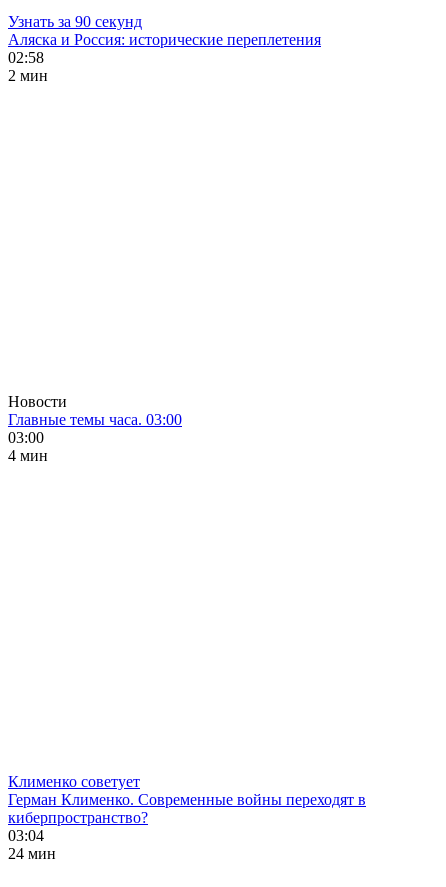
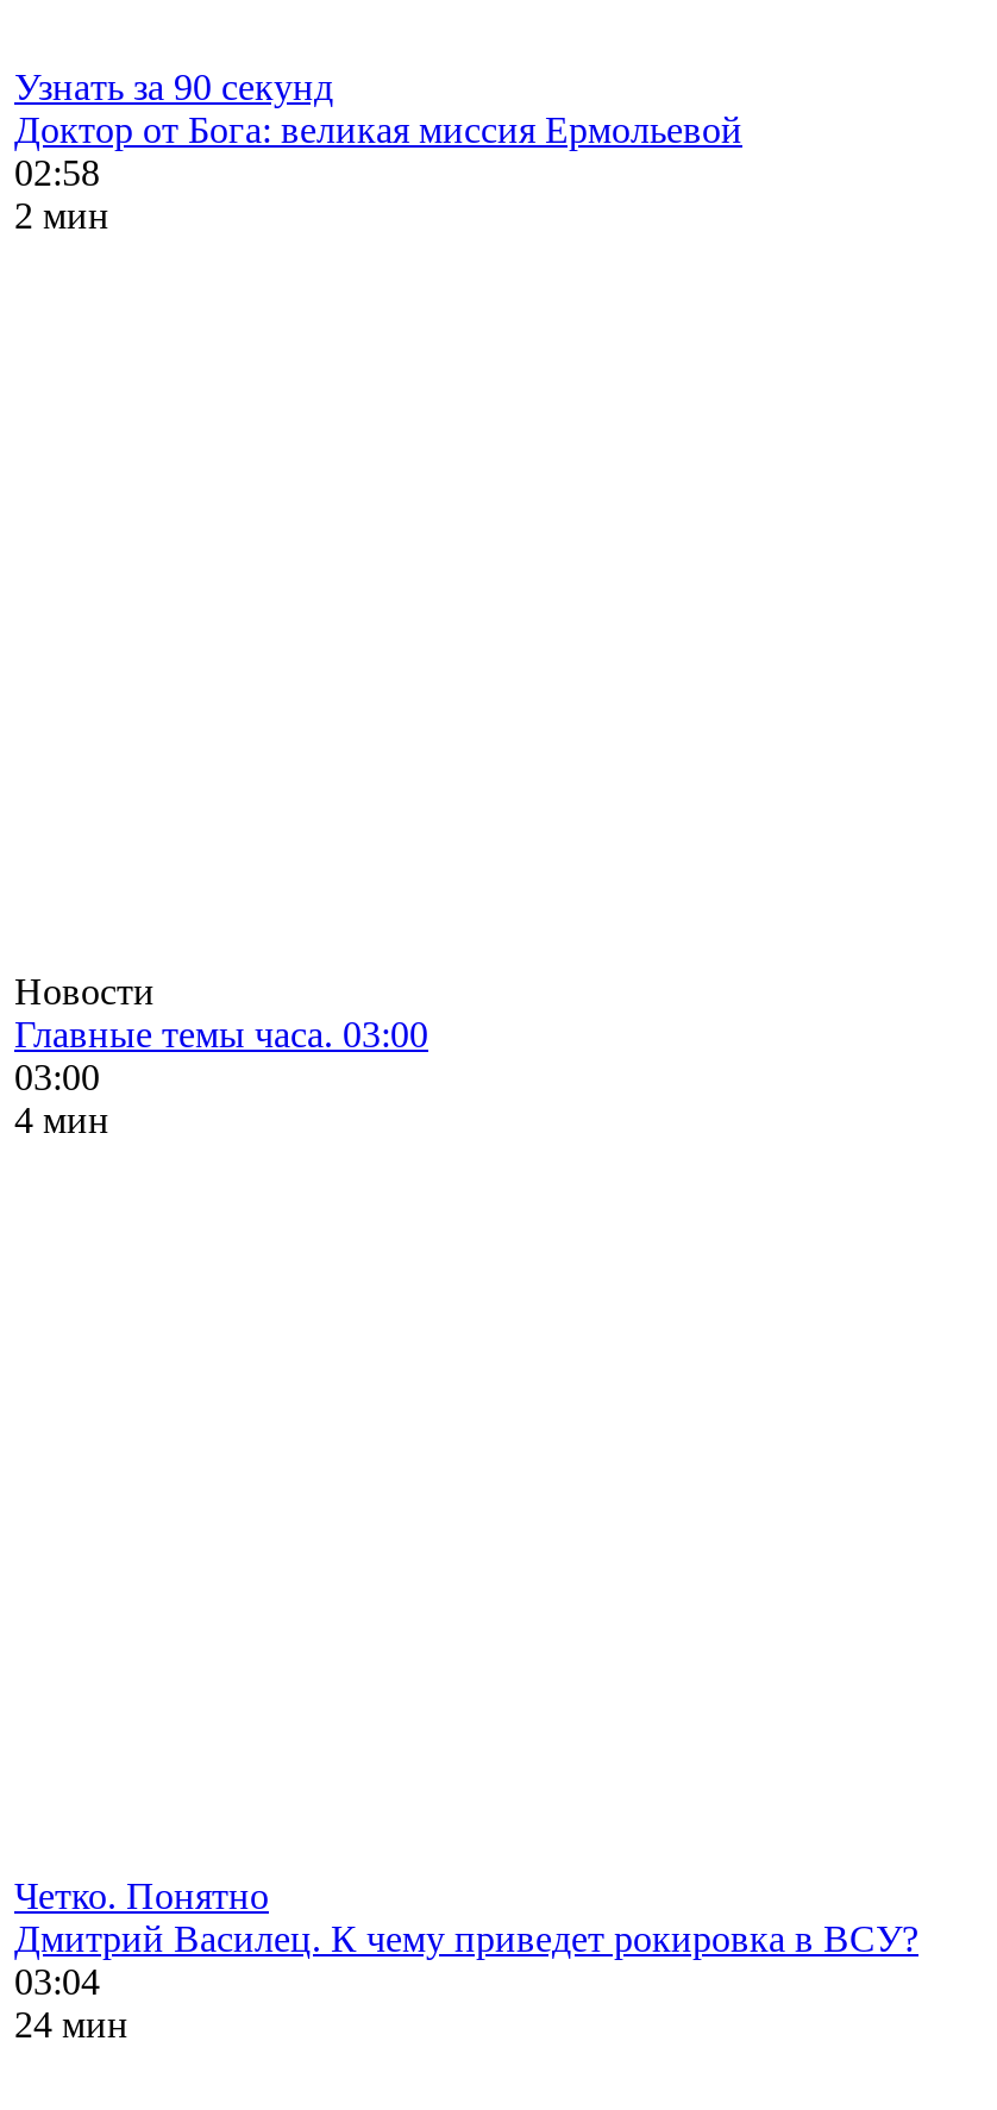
- Аляска и Россия: исторические переплетения
+ Доктор от Бога: великая миссия Ермольевой

- Клименко советует
- Герман Клименко. Современные войны переходят в
- киберпространство?
+ Четко. Понятно
+ Дмитрий Василец. К чему приведет рокировка в ВСУ?
